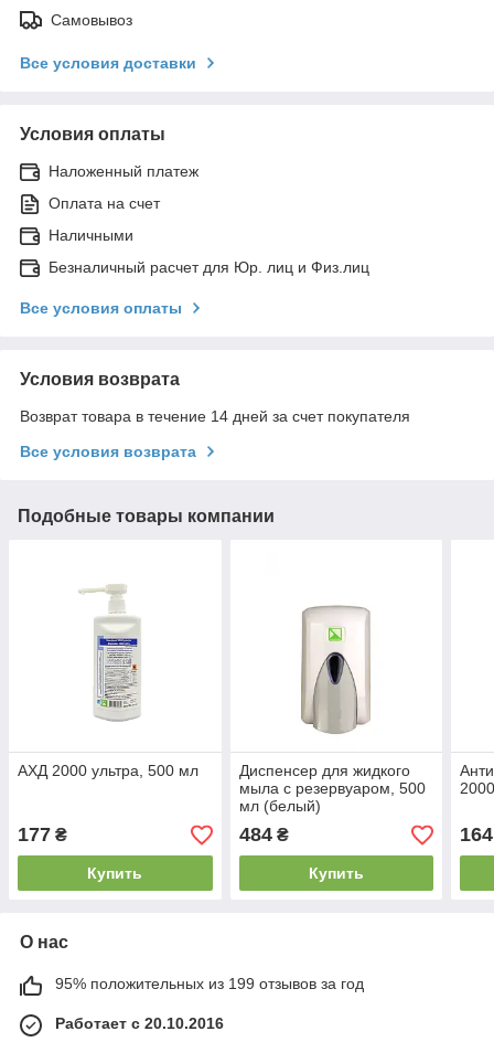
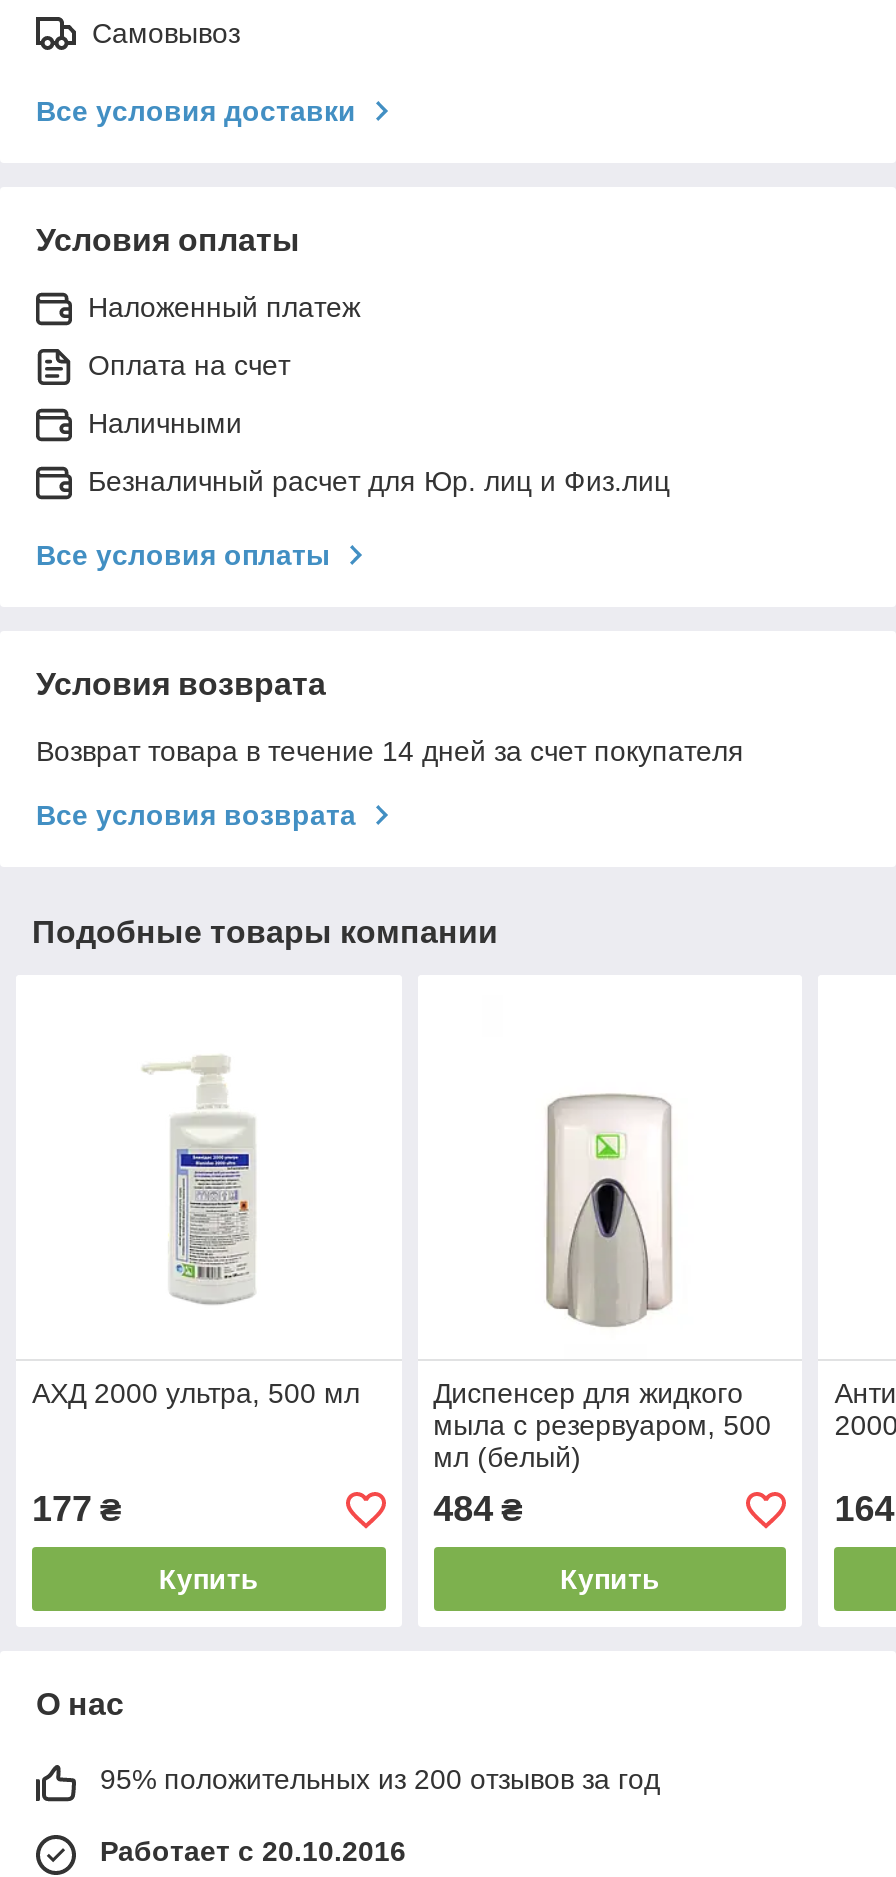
- 95% положительных из 199 отзывов за год
+ 95% положительных из 200 отзывов за год
